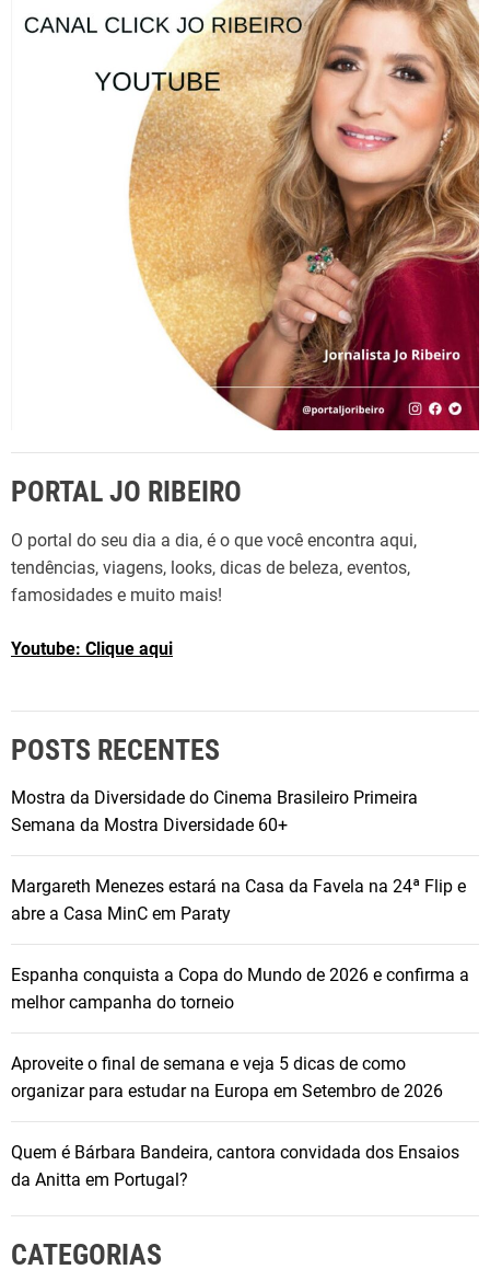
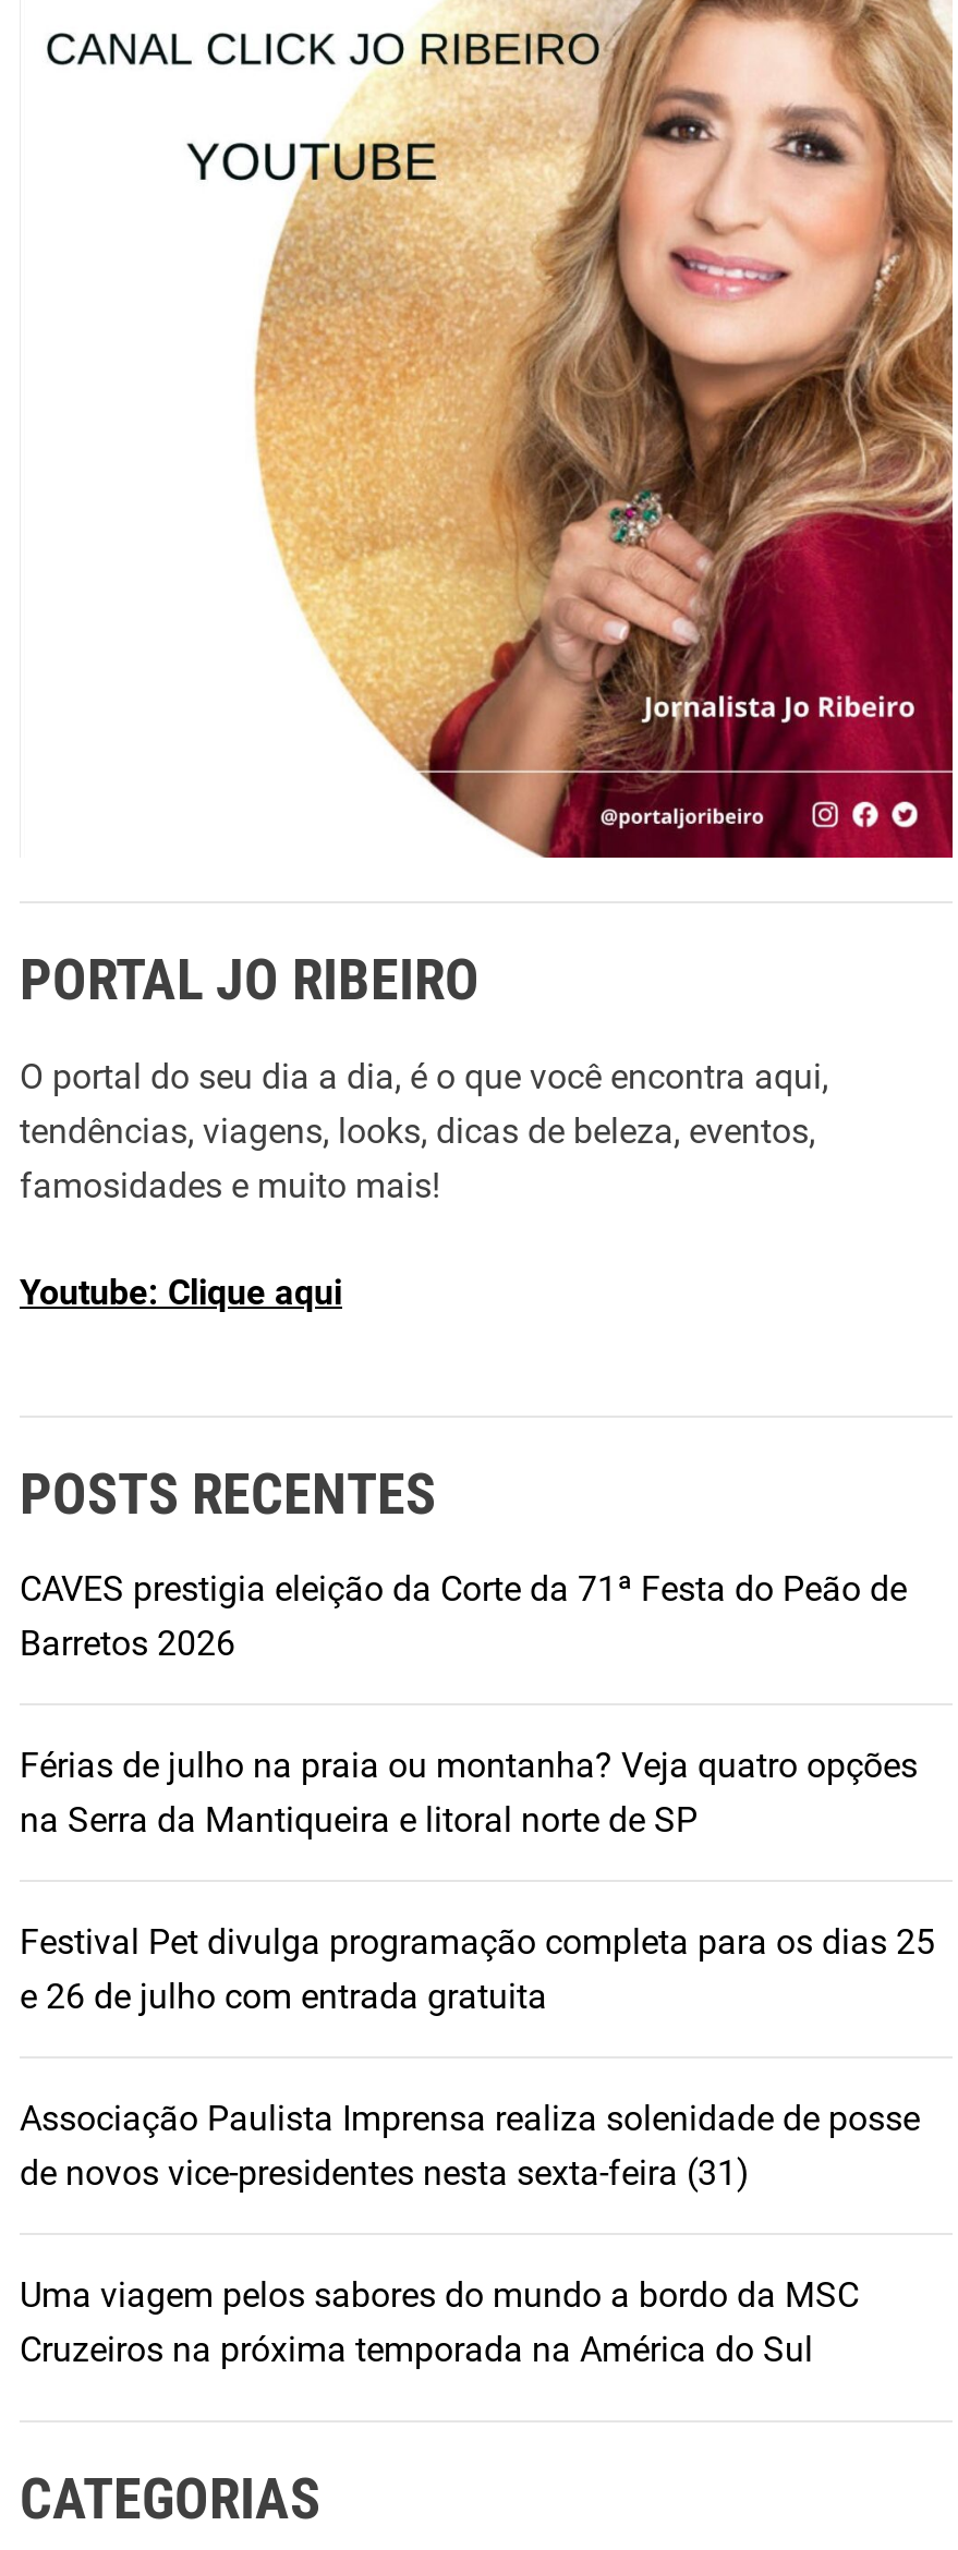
- Mostra da Diversidade do Cinema Brasileiro Primeira
- Semana da Mostra Diversidade 60+
+ CAVES prestigia eleição da Corte da 71ª Festa do Peão de
+ Barretos 2026

- Margareth Menezes estará na Casa da Favela na 24ª Flip e
- abre a Casa MinC em Paraty
+ Férias de julho na praia ou montanha? Veja quatro opções
+ na Serra da Mantiqueira e litoral norte de SP

- Espanha conquista a Copa do Mundo de 2026 e confirma a
- melhor campanha do torneio
+ Festival Pet divulga programação completa para os dias 25
+ e 26 de julho com entrada gratuita

- Aproveite o final de semana e veja 5 dicas de como
- organizar para estudar na Europa em Setembro de 2026
+ Associação Paulista Imprensa realiza solenidade de posse
+ de novos vice-presidentes nesta sexta-feira (31)

- Quem é Bárbara Bandeira, cantora convidada dos Ensaios
- da Anitta em Portugal?
+ Uma viagem pelos sabores do mundo a bordo da MSC
+ Cruzeiros na próxima temporada na América do Sul
